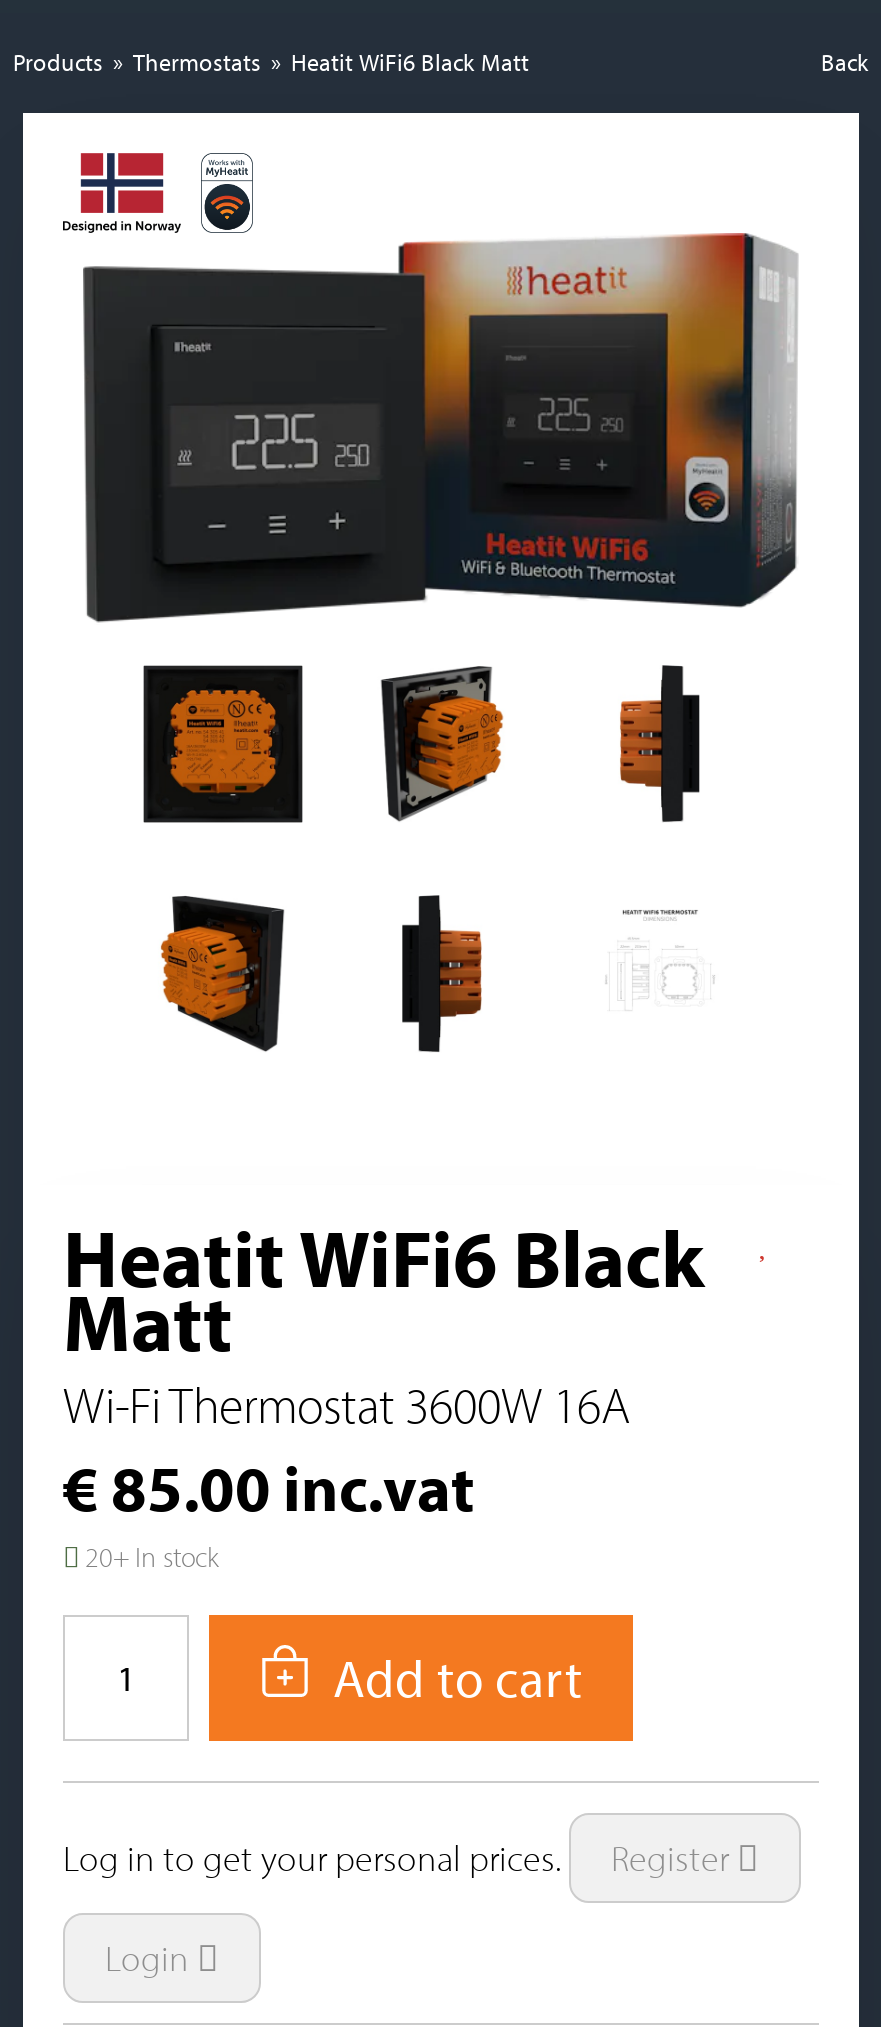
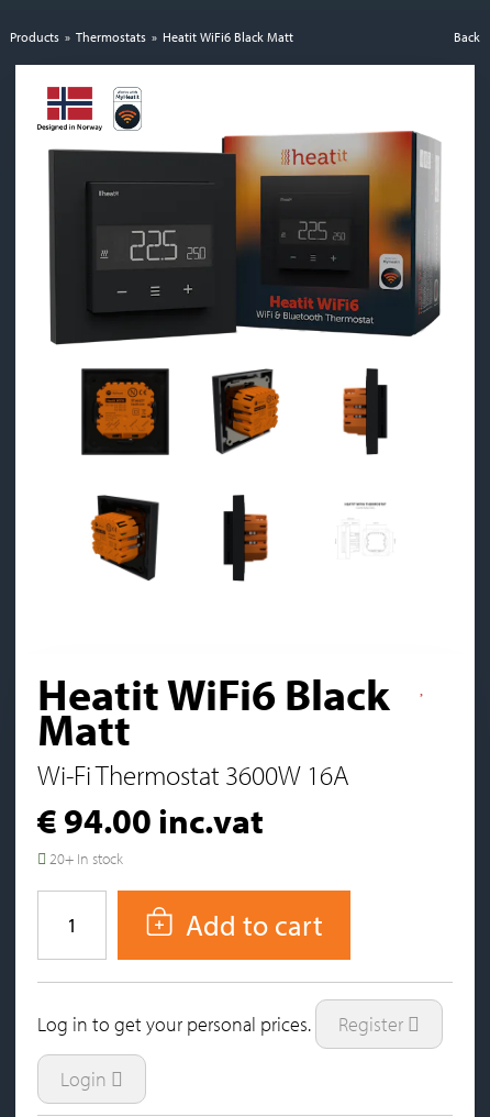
- € 85.00 inc.vat
+ € 94.00 inc.vat
